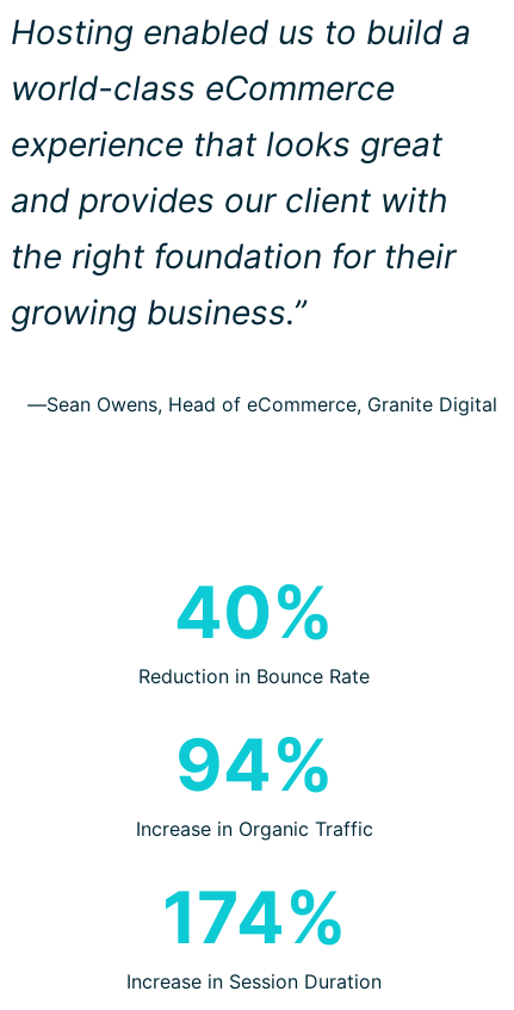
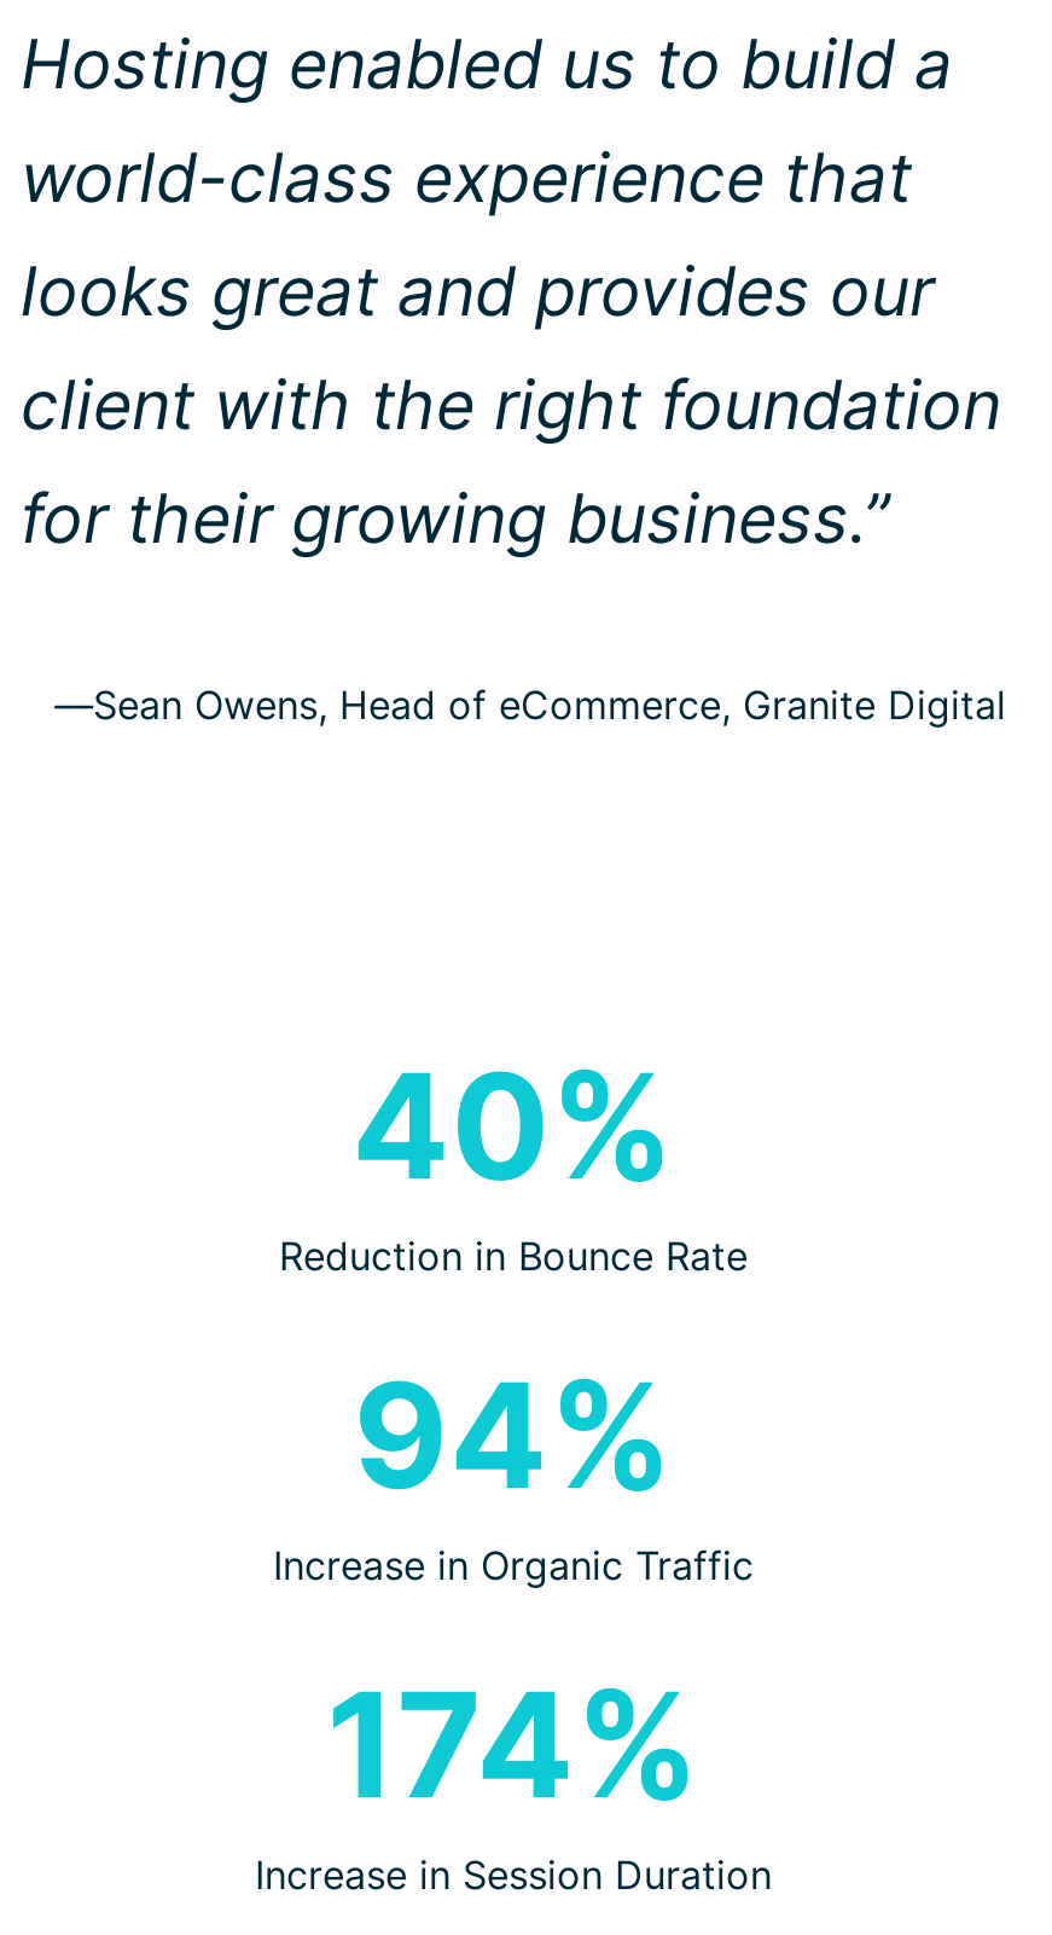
- world-class eCommerce
- experience that looks great
- and provides our client with
- the right foundation for their
- growing business.”
+ world-class experience that
+ looks great and provides our
+ client with the right foundation
+ for their growing business.”
